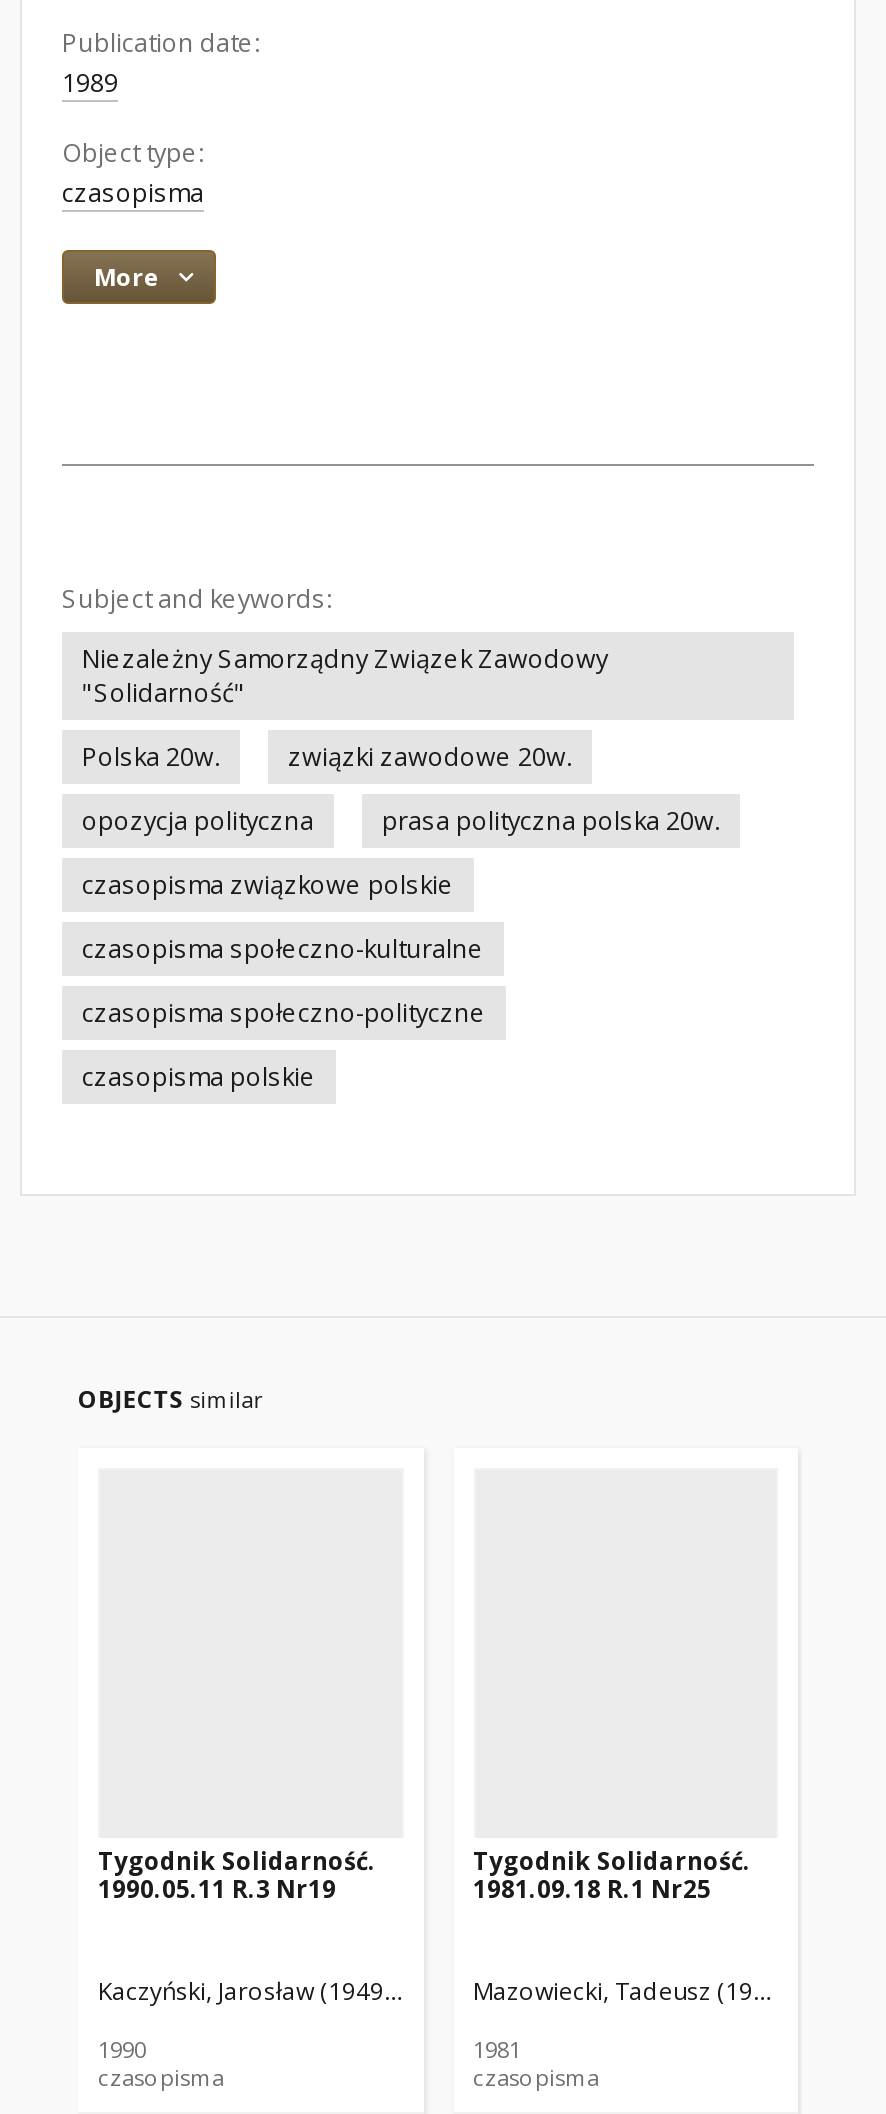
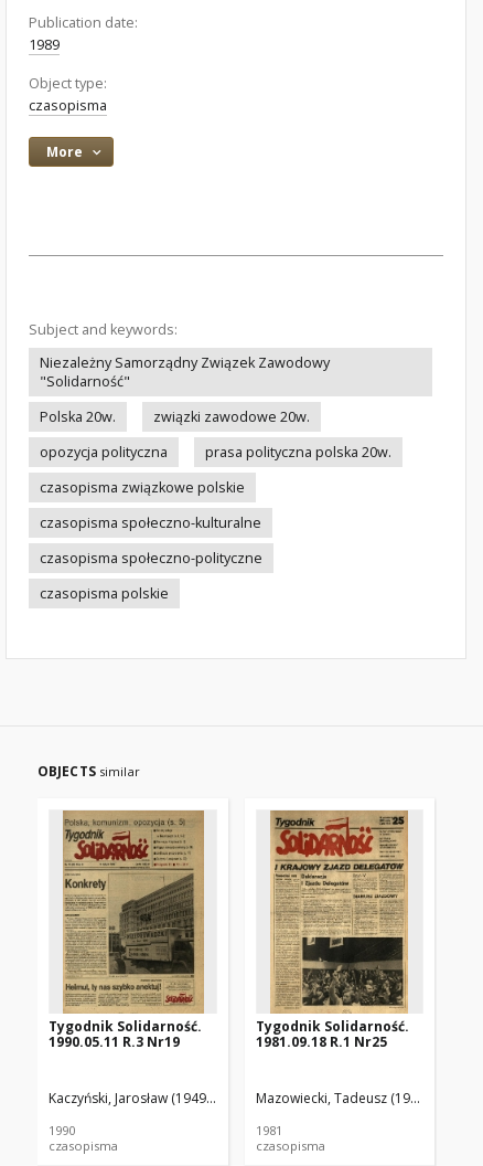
+ [image]

+ [image]
